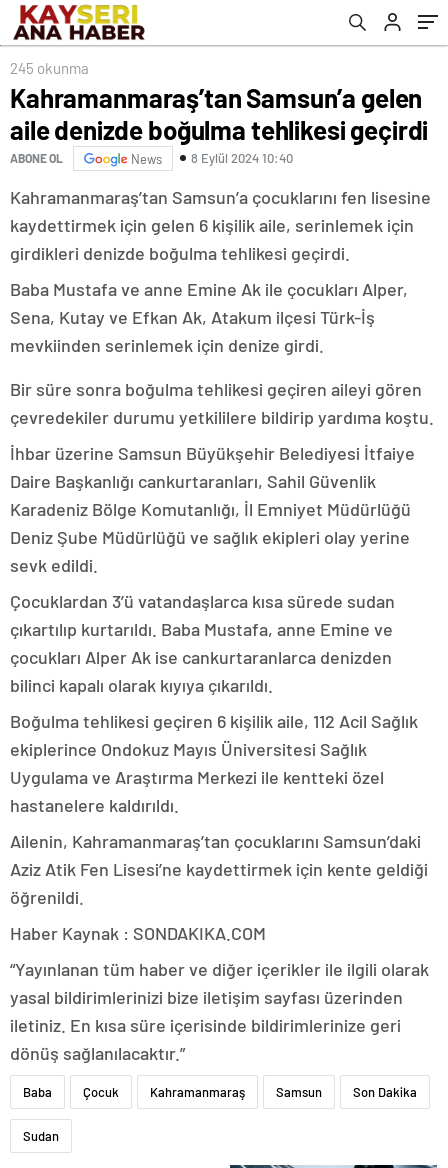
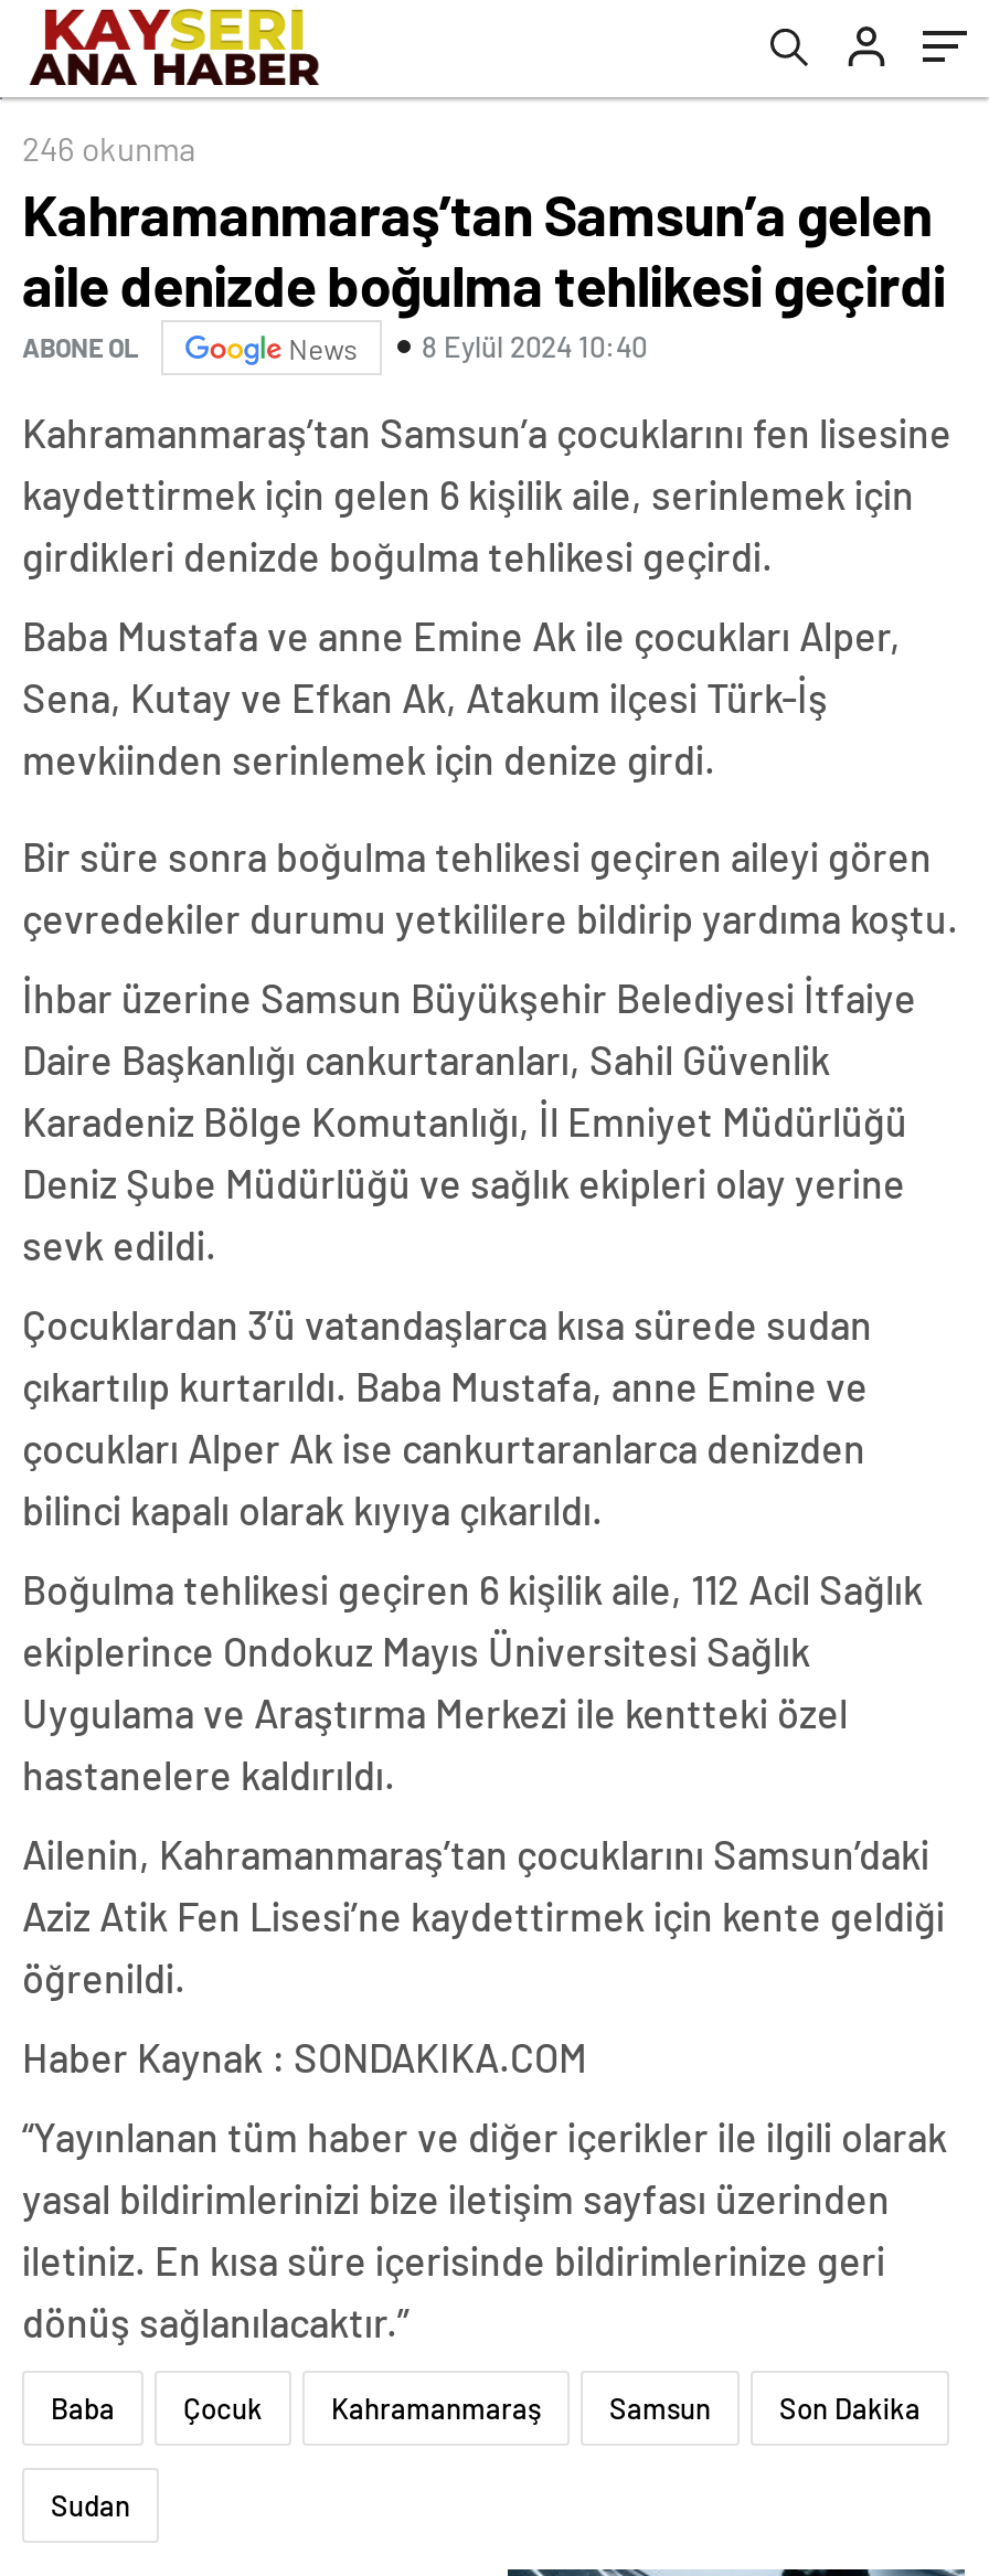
- 245 okunma
+ 246 okunma
